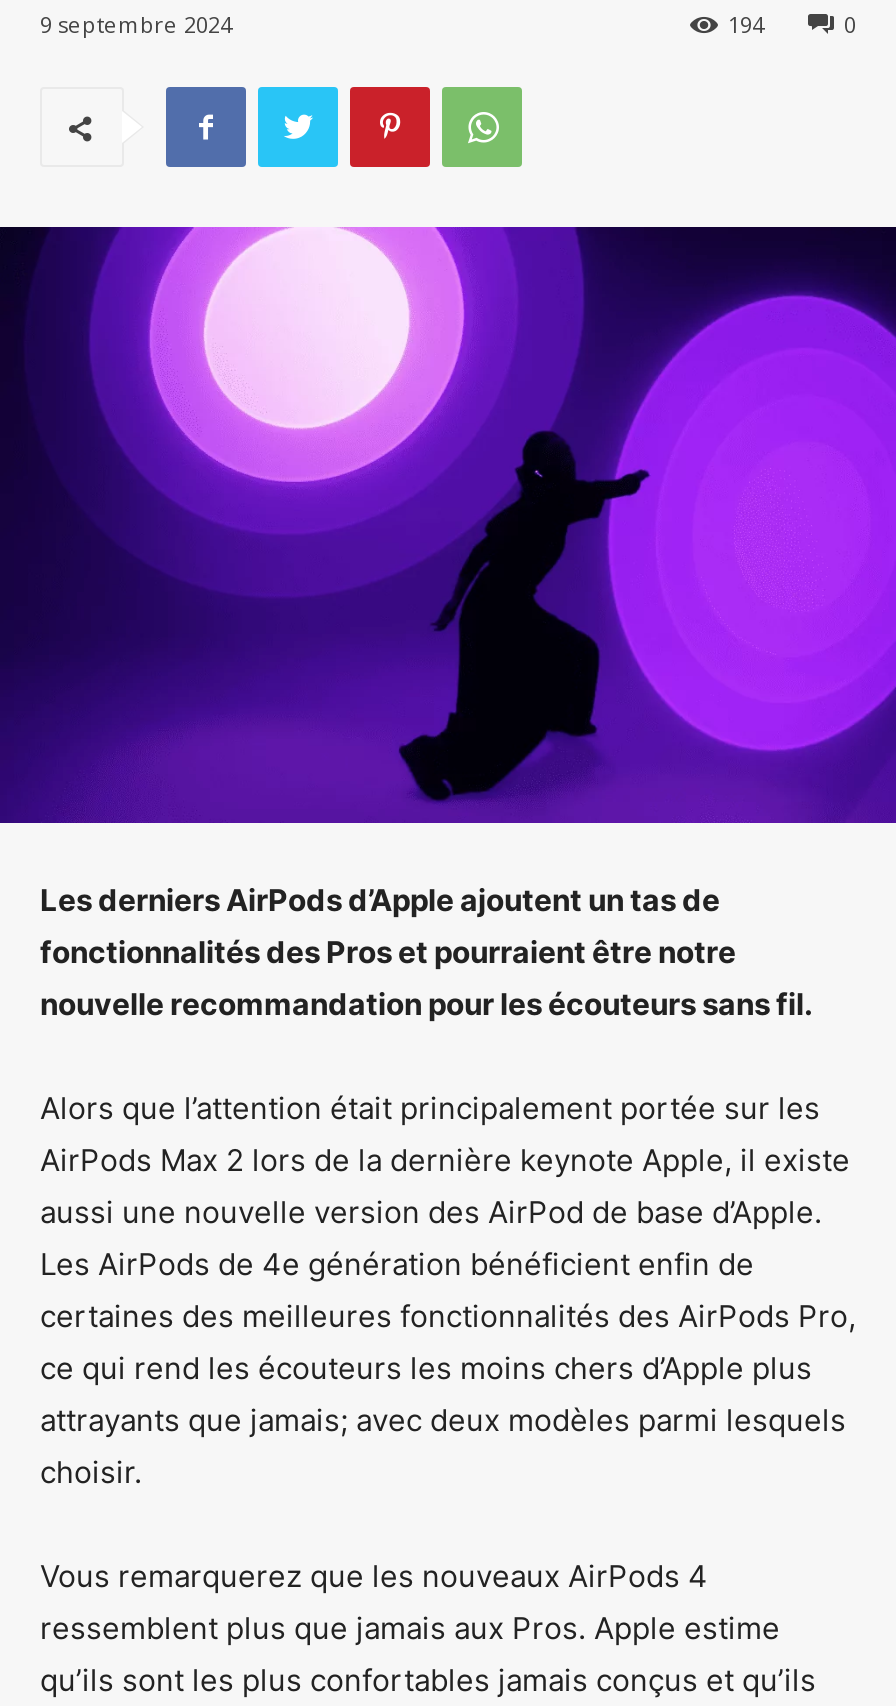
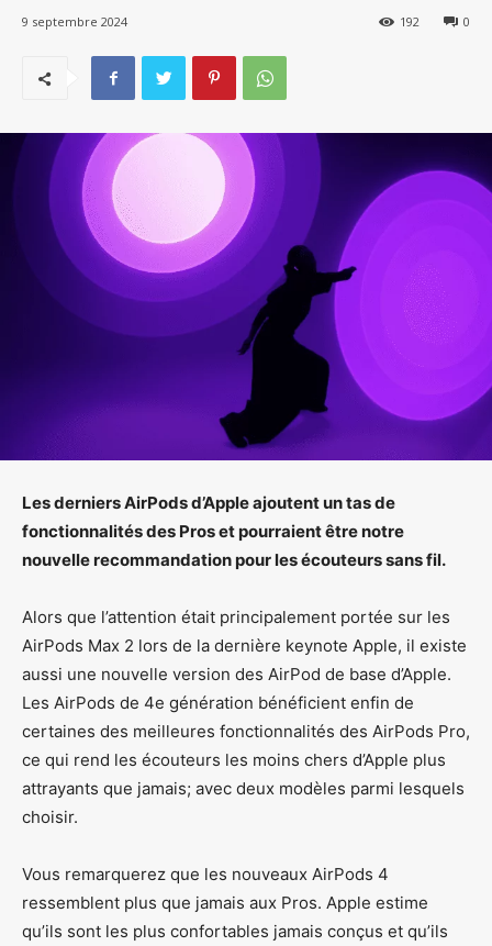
- 194
+ 192
